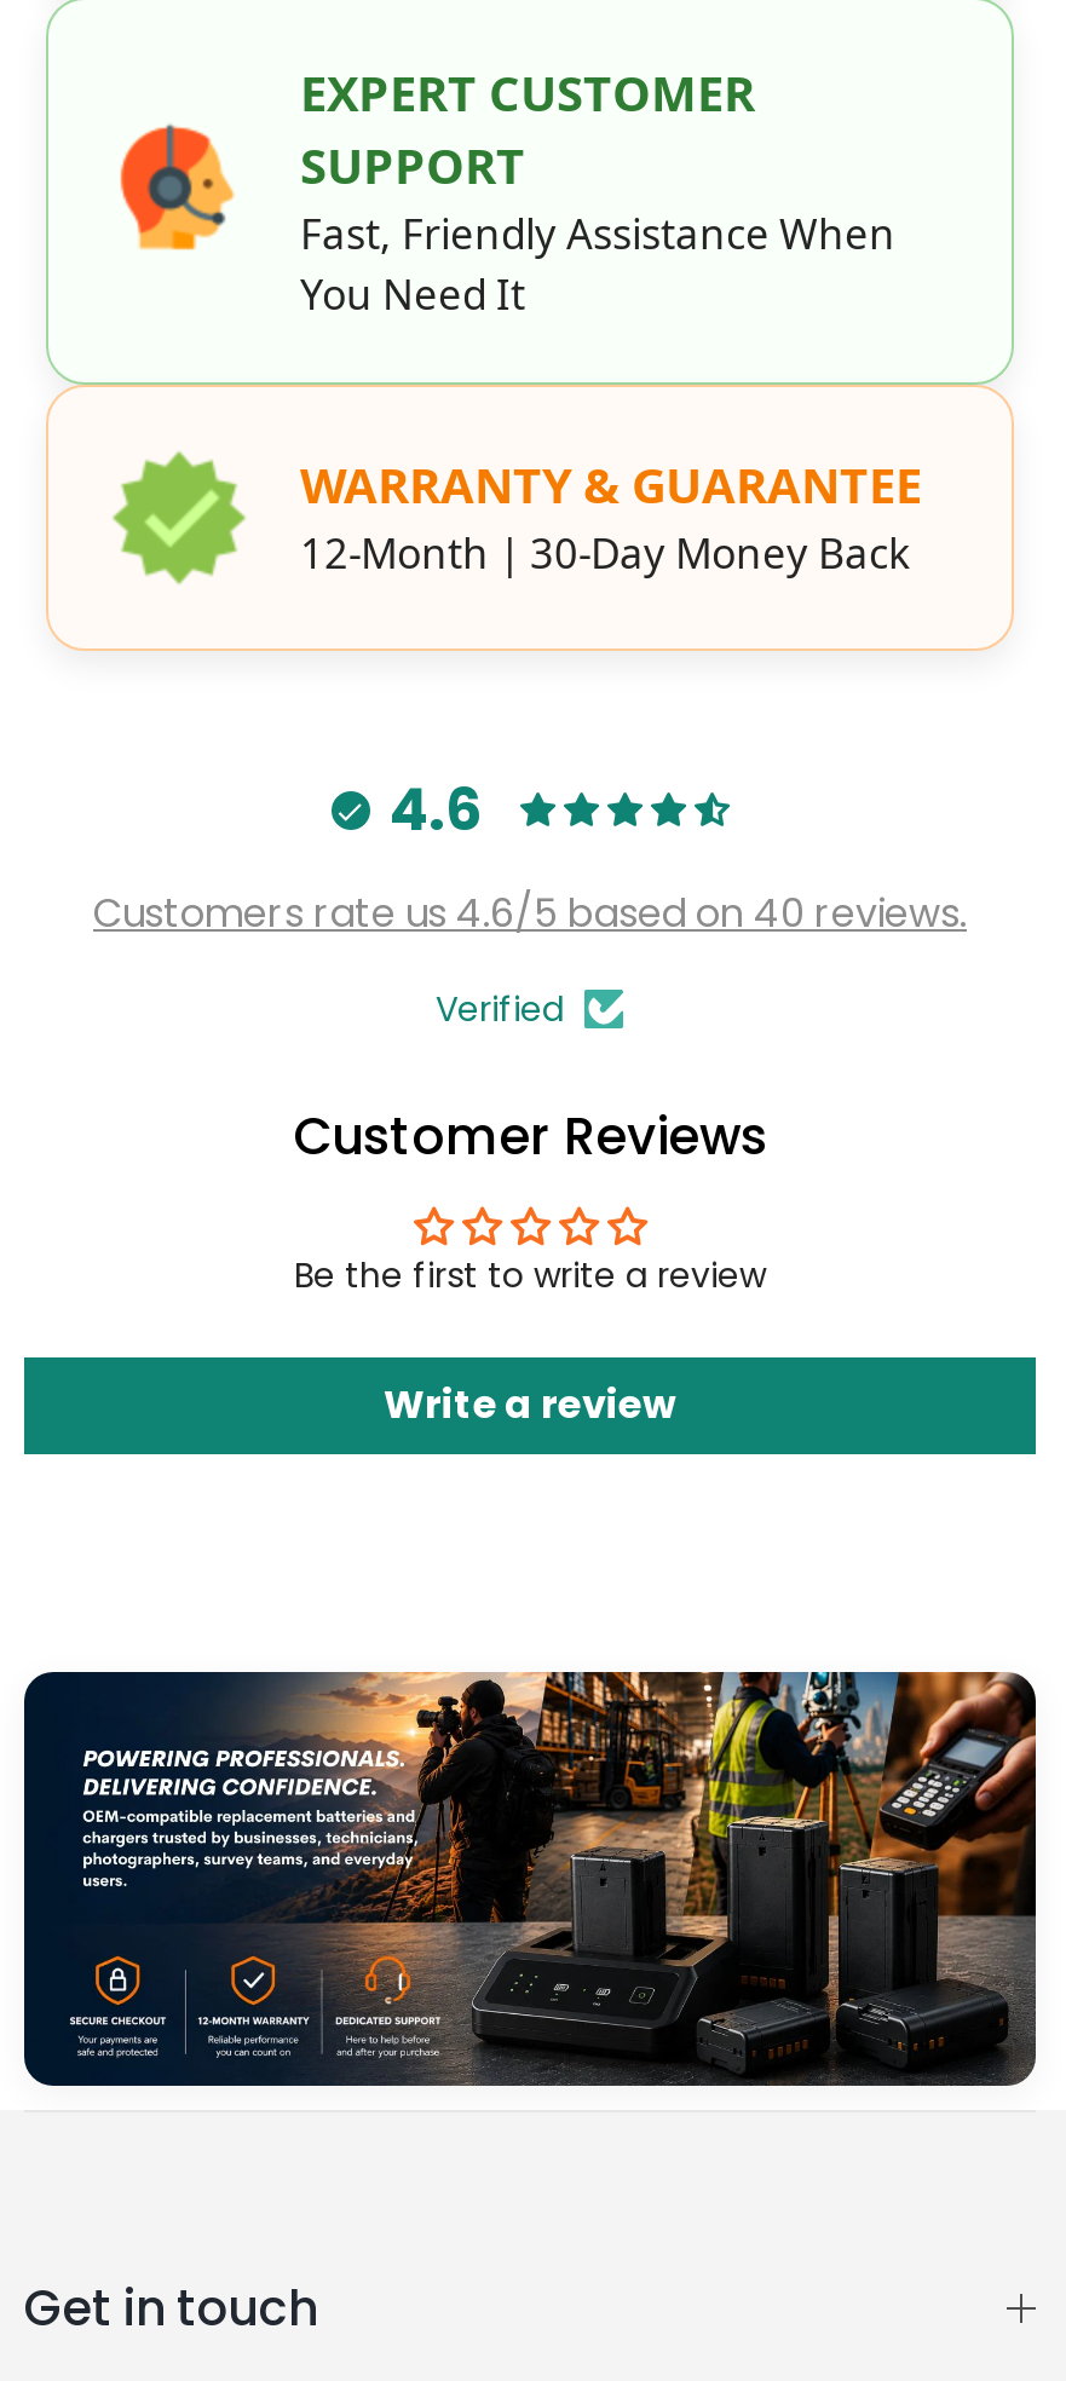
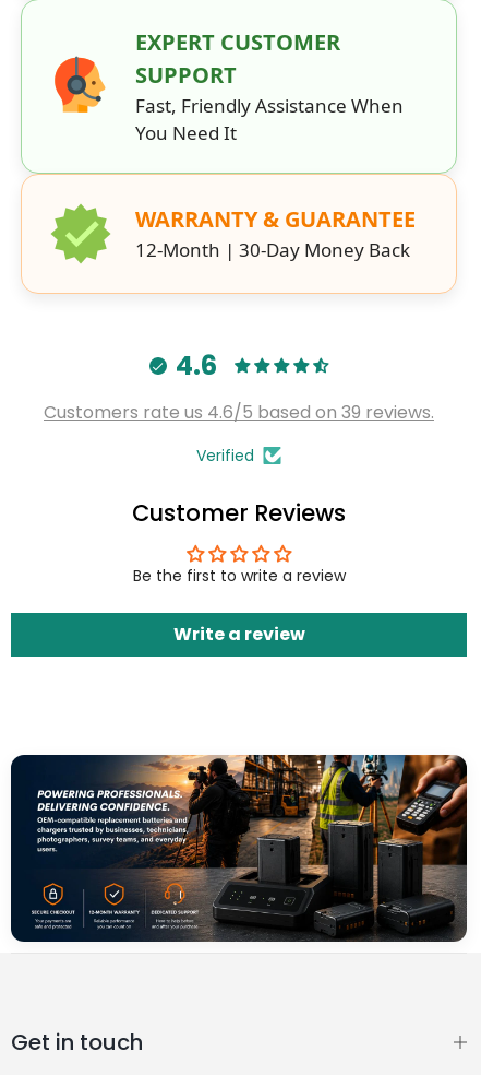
- Customers rate us 4.6/5 based on 40 reviews.
+ Customers rate us 4.6/5 based on 39 reviews.
